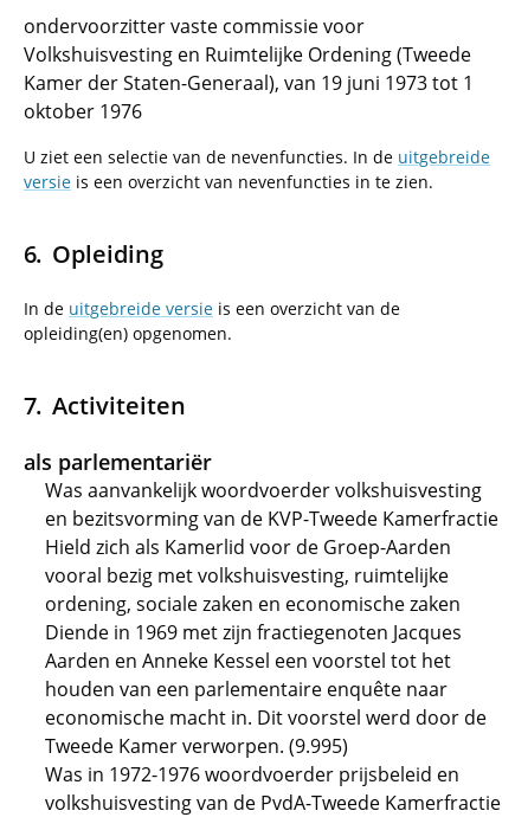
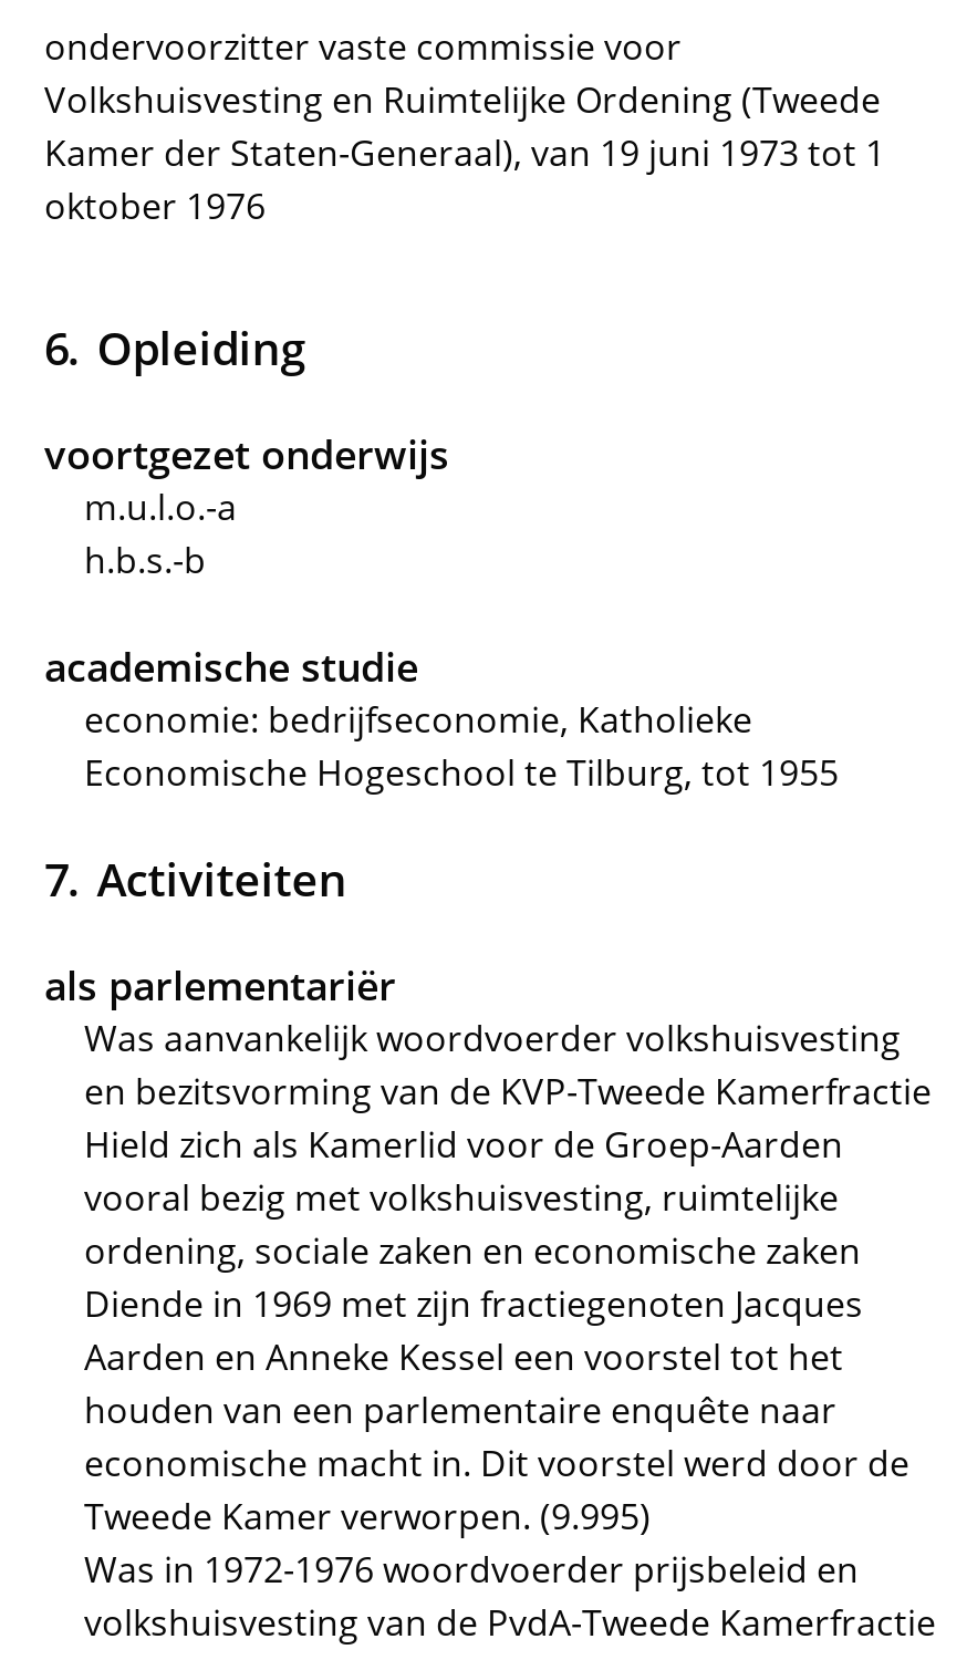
- U ziet een selectie van de nevenfuncties. In de uitgebreide
- versie is een overzicht van nevenfuncties in te zien.

moved up: Opleiding

- In de uitgebreide versie is een overzicht van de
- opleiding(en) opgenomen.
+ voortgezet onderwijs
+ m.u.l.o.-a
+ h.b.s.-b
+ academische studie
+ economie: bedrijfseconomie, Katholieke
+ Economische Hogeschool te Tilburg, tot 1955
